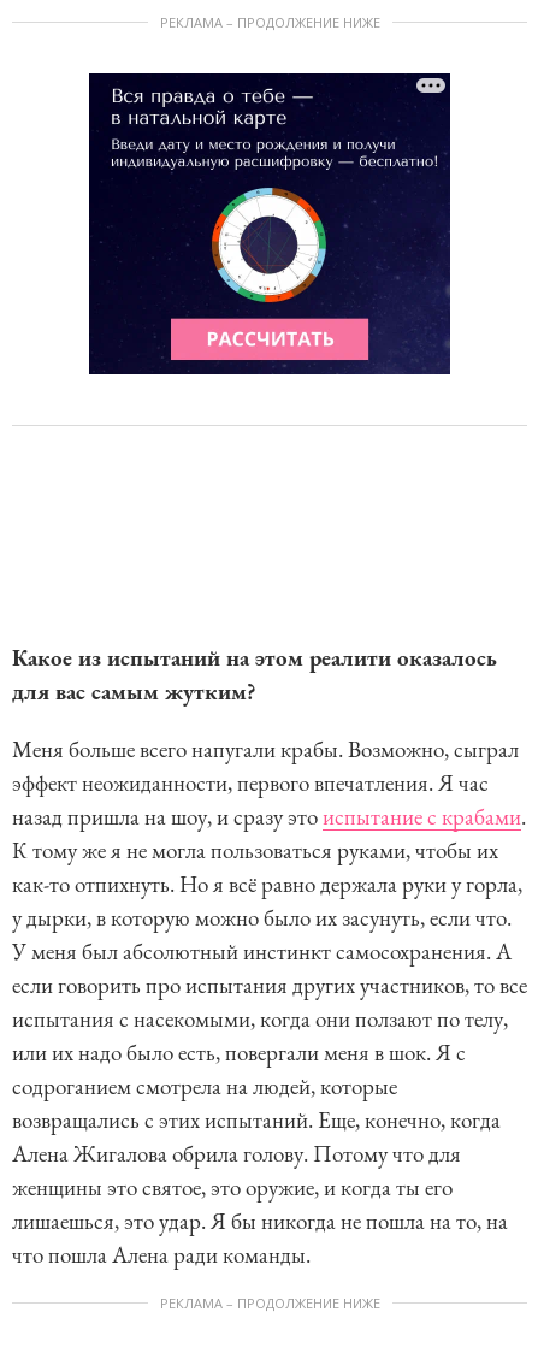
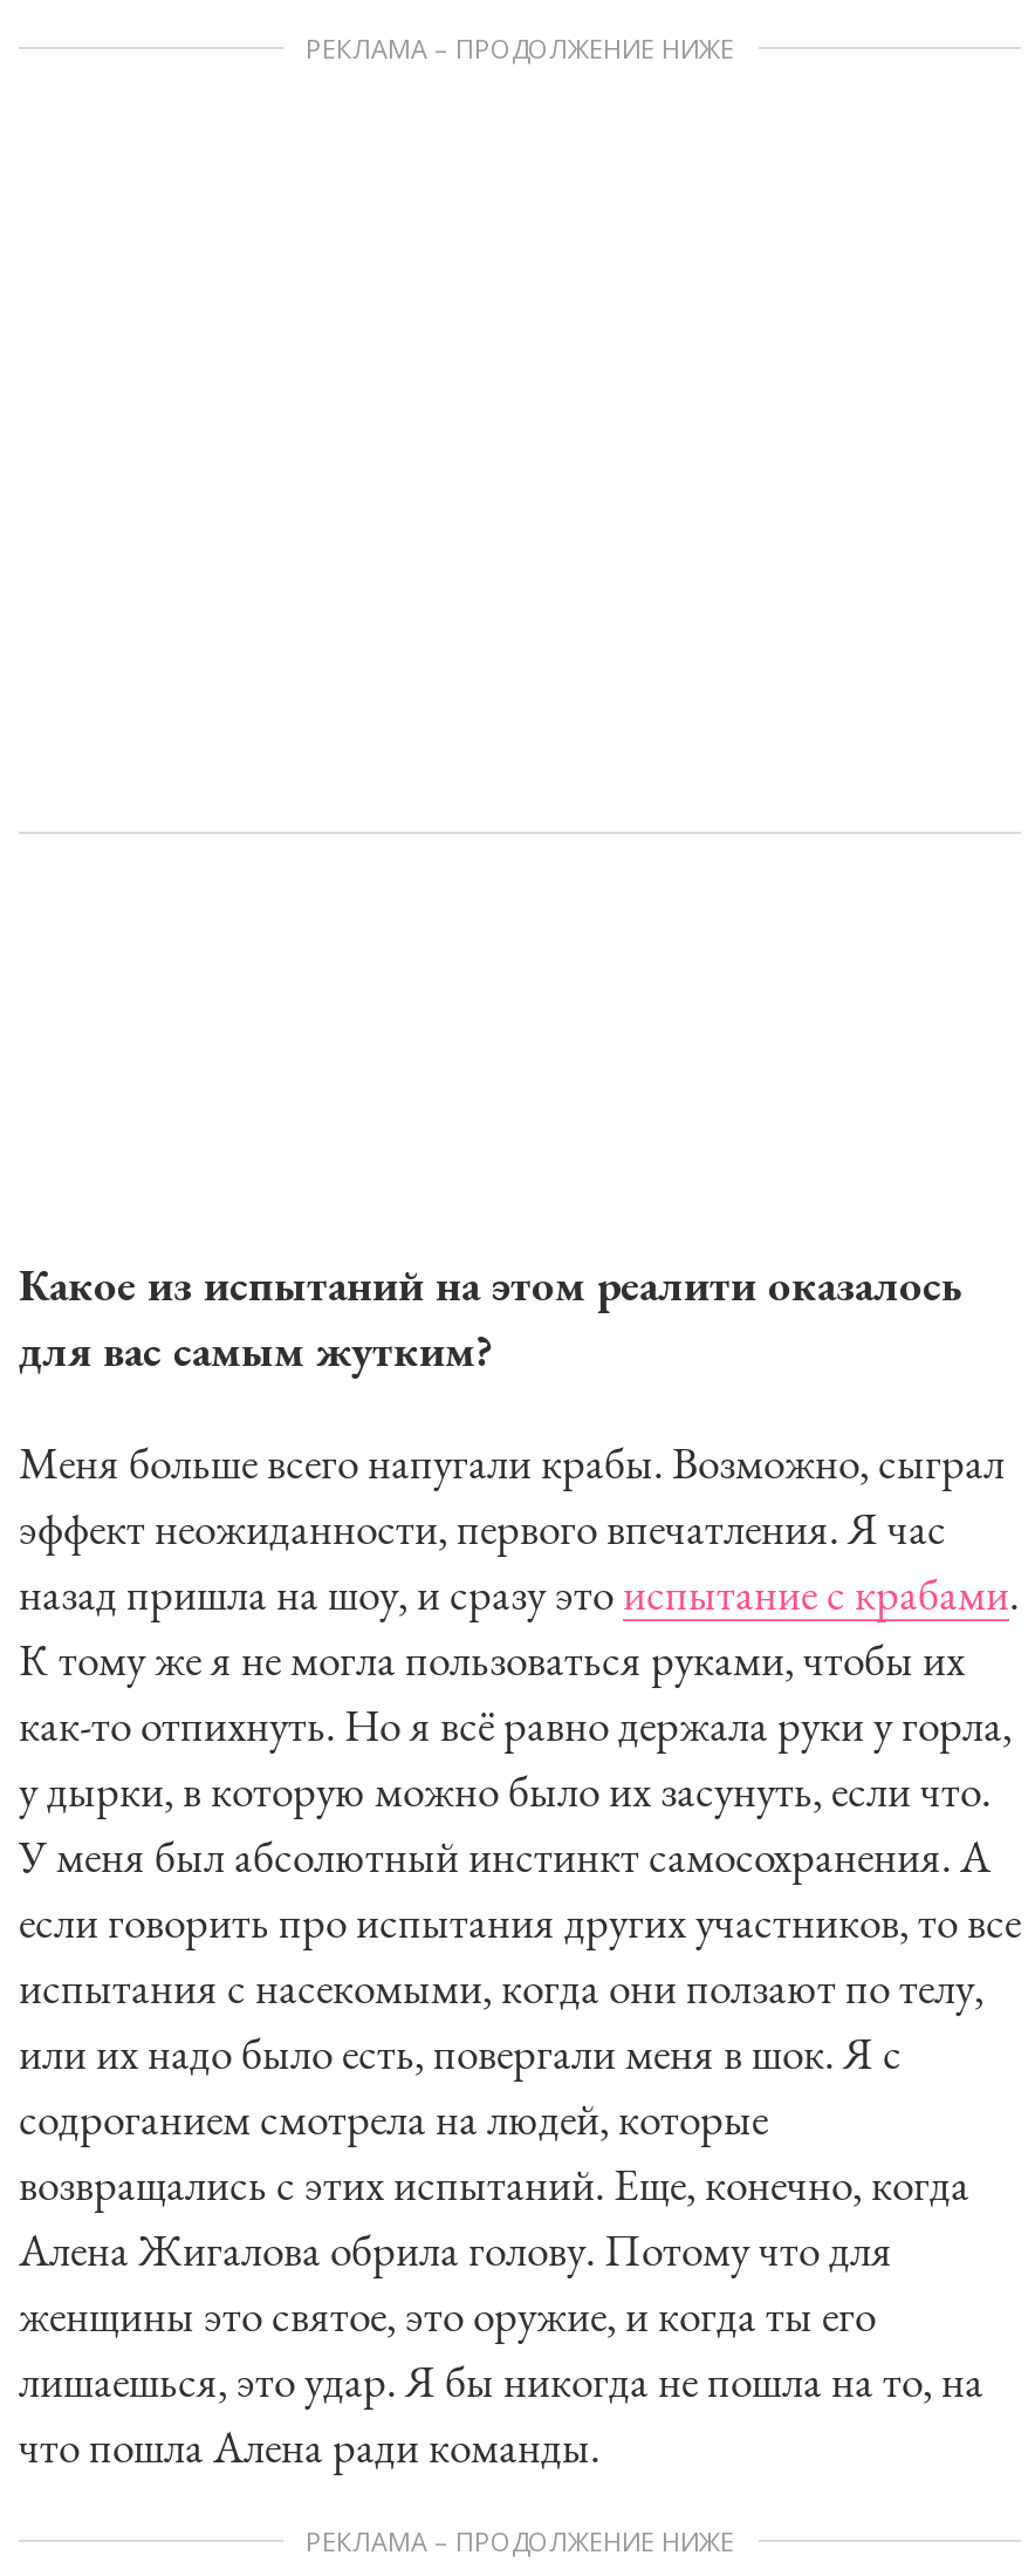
- [image]
